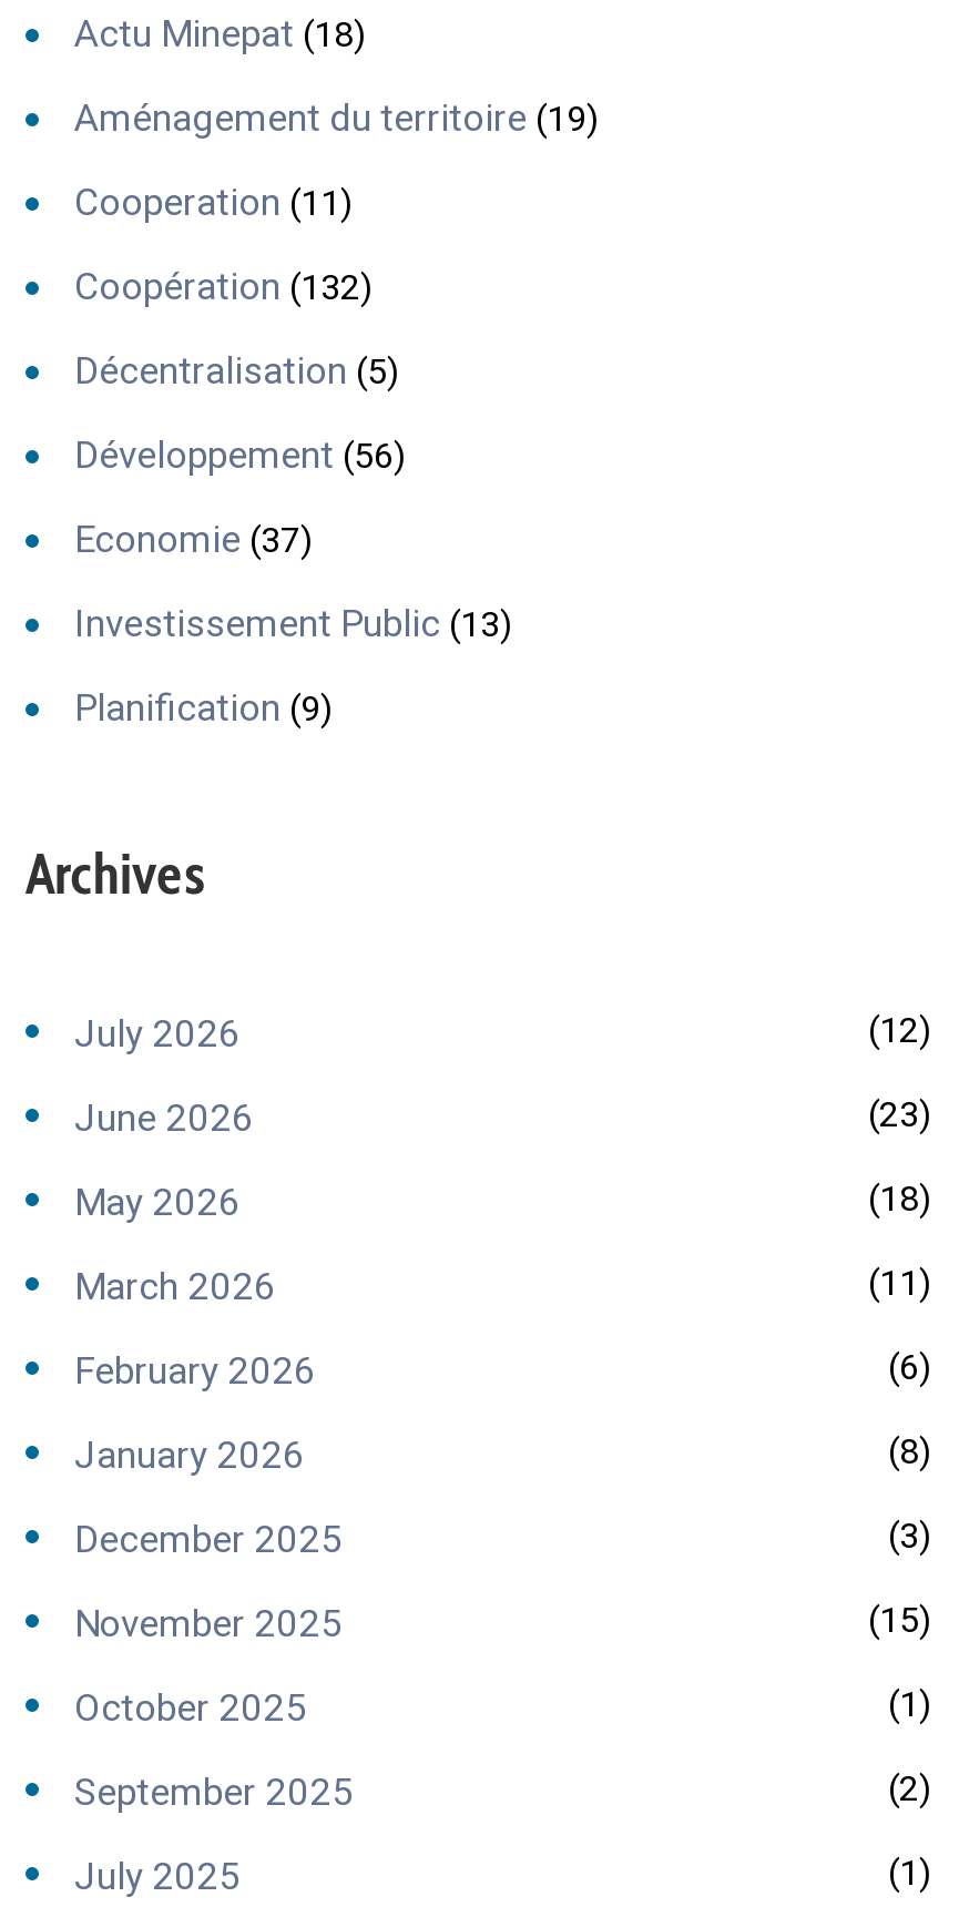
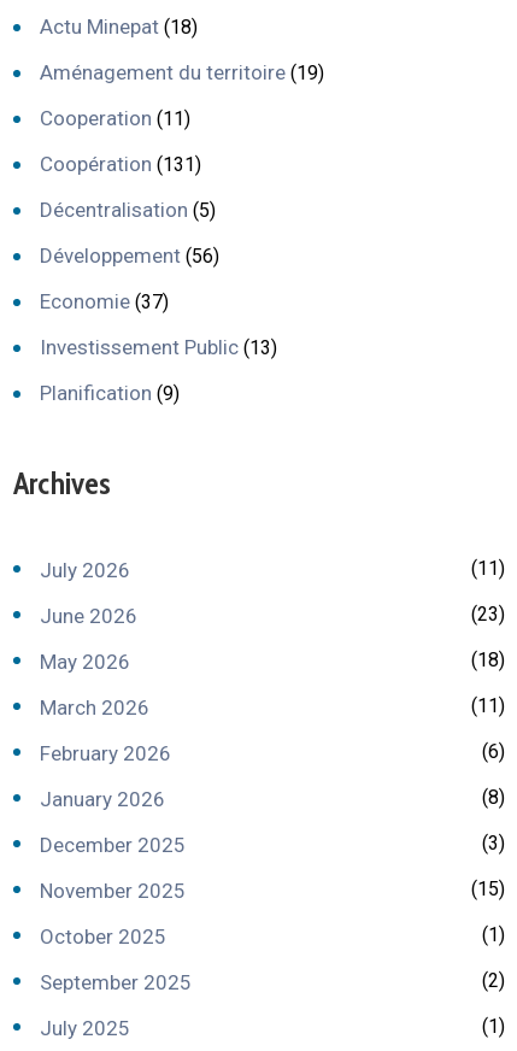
- Coopération (132)
+ Coopération (131)

- (12)
+ (11)
